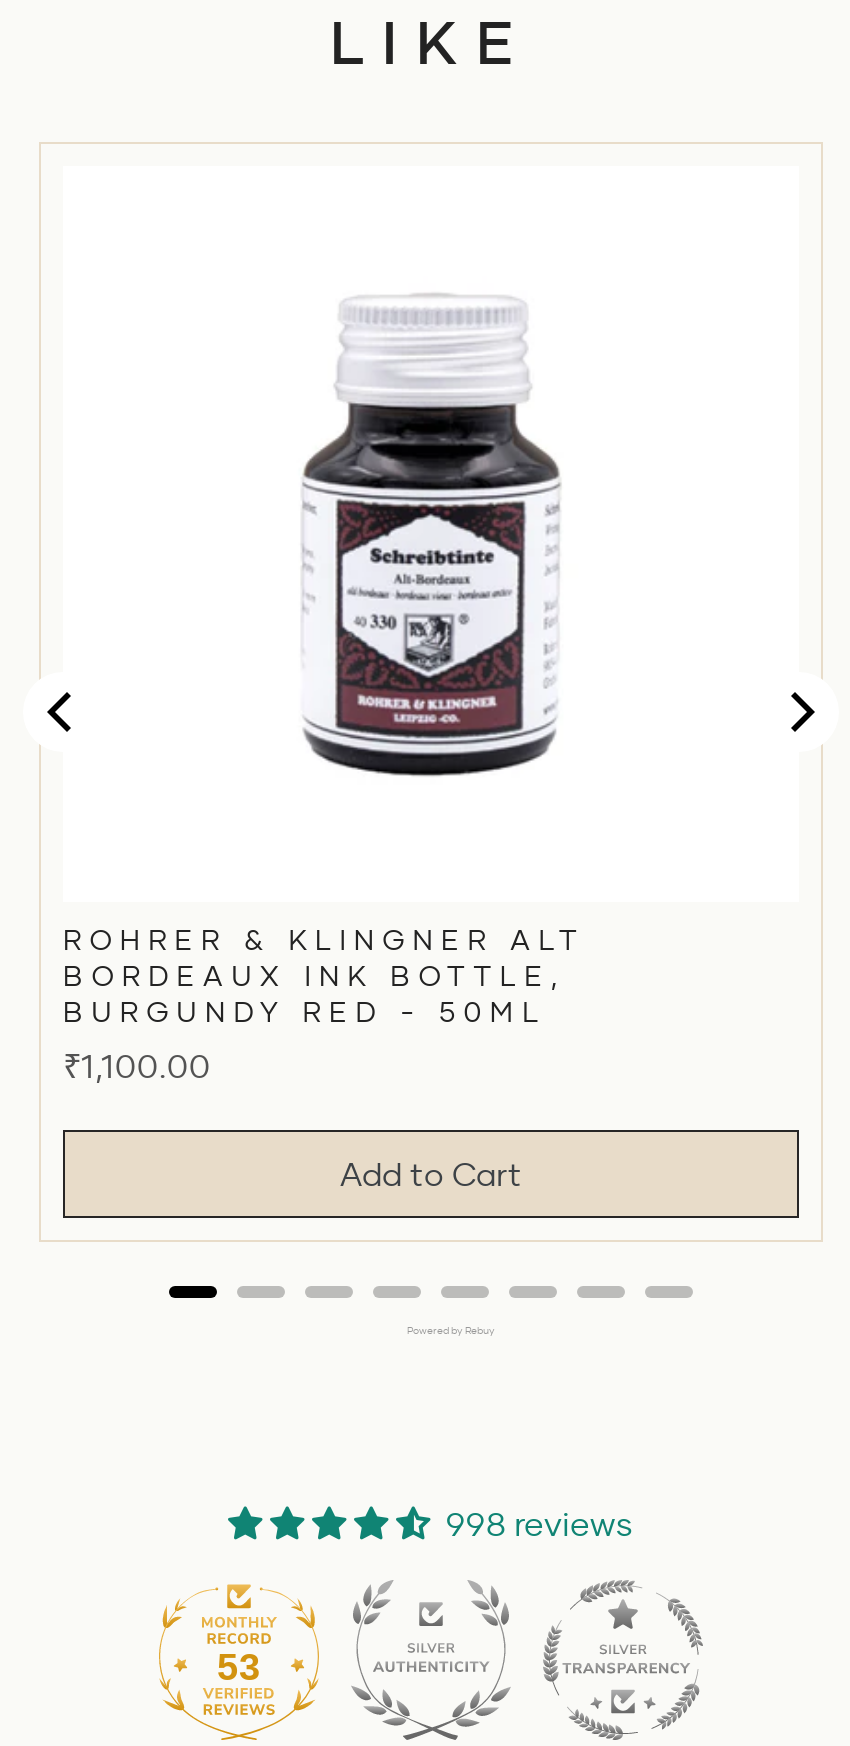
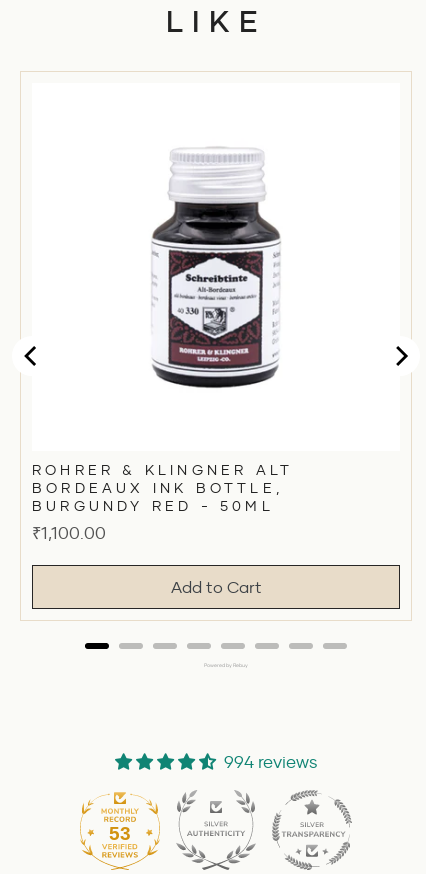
- 998 reviews
+ 994 reviews
